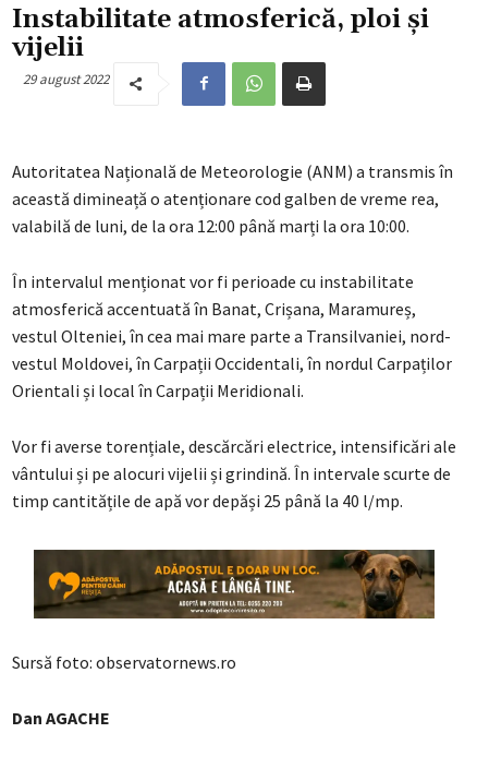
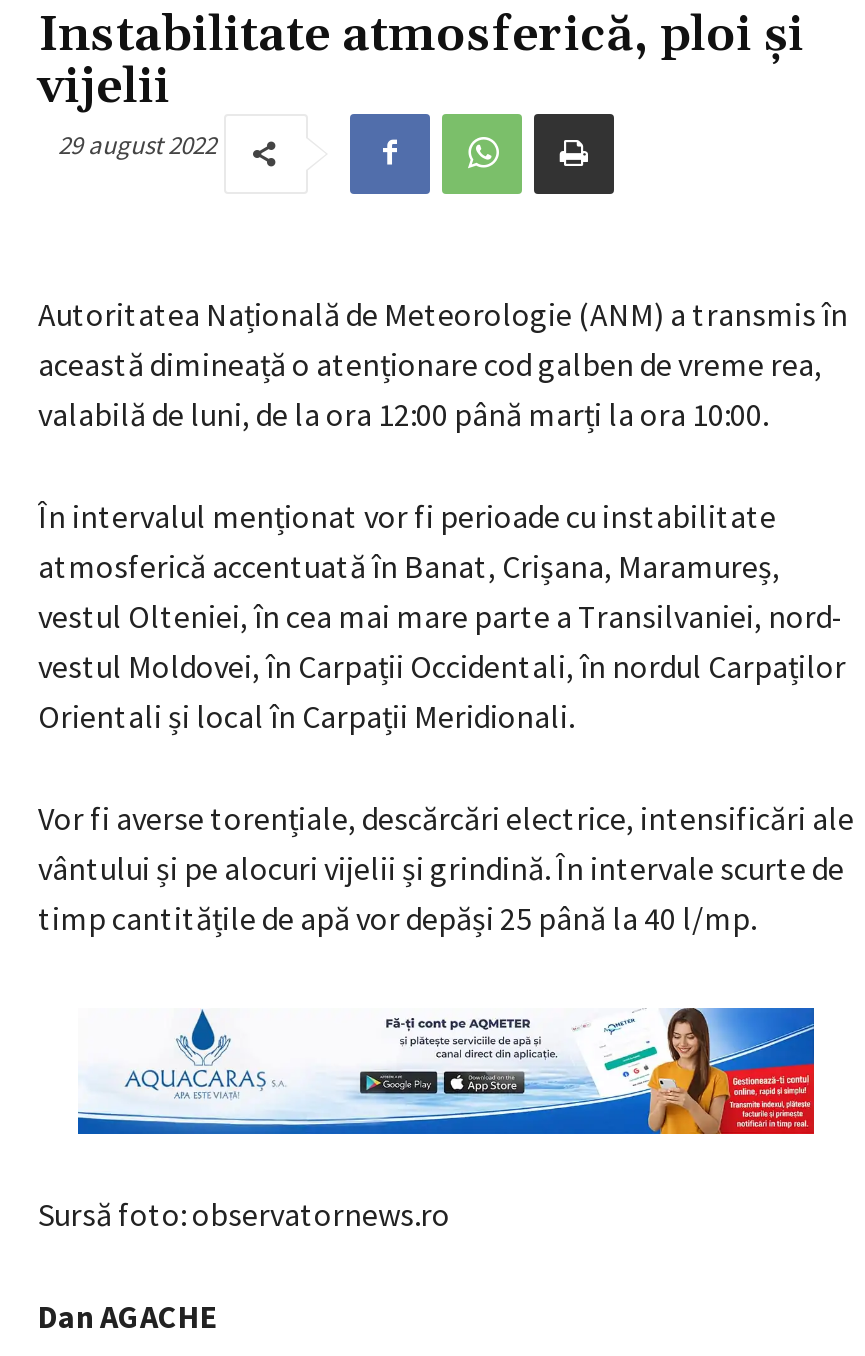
- [image]
+ [image]
